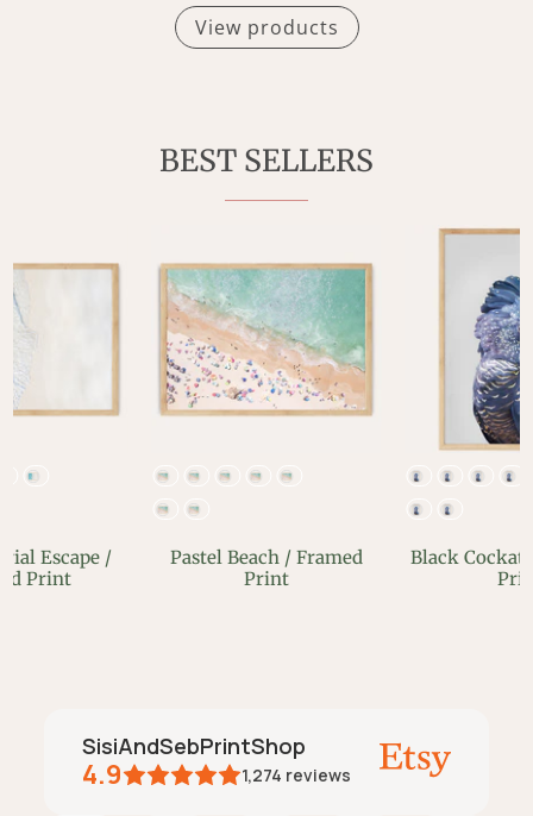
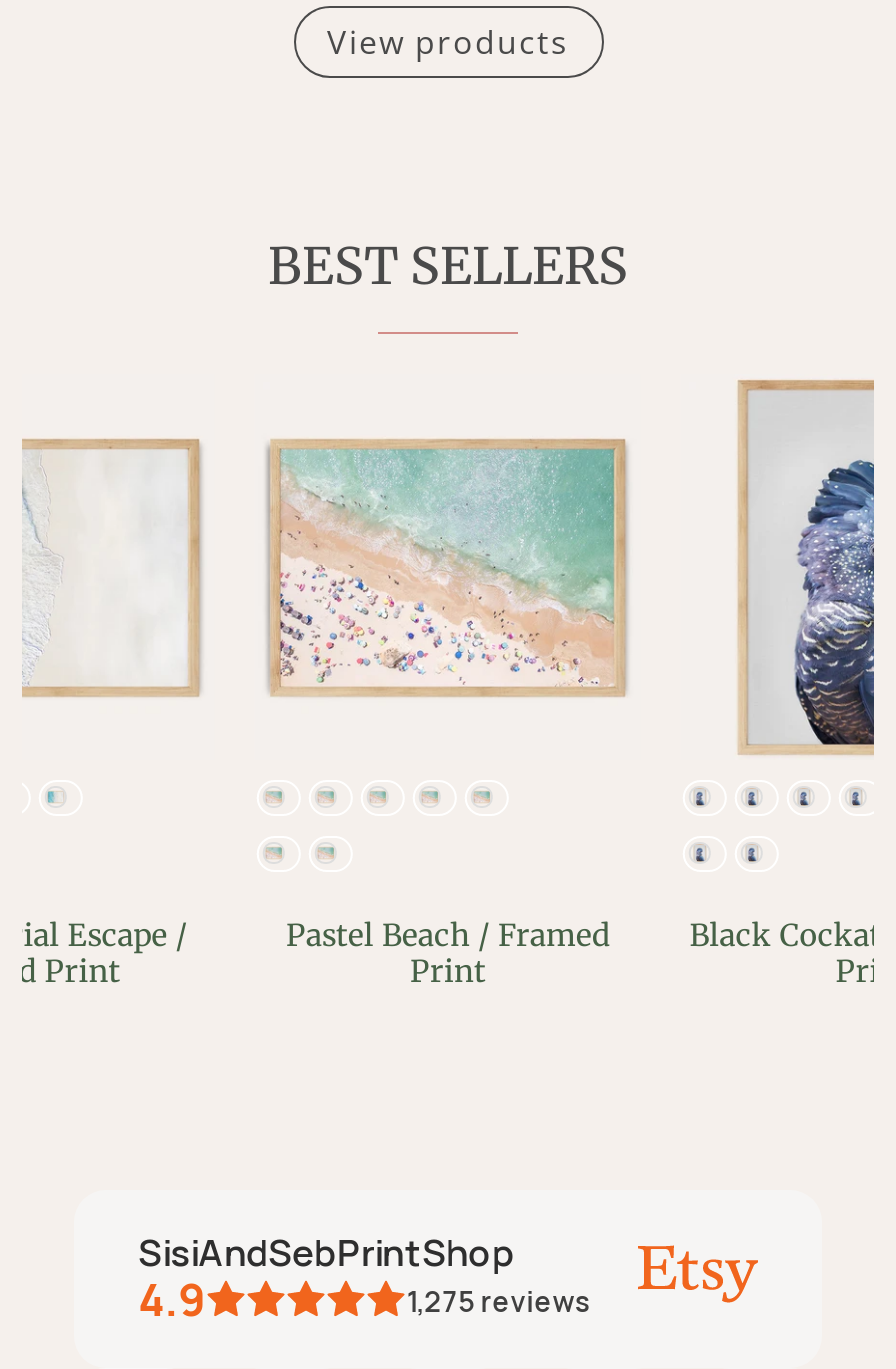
- 1,274 reviews
+ 1,275 reviews
